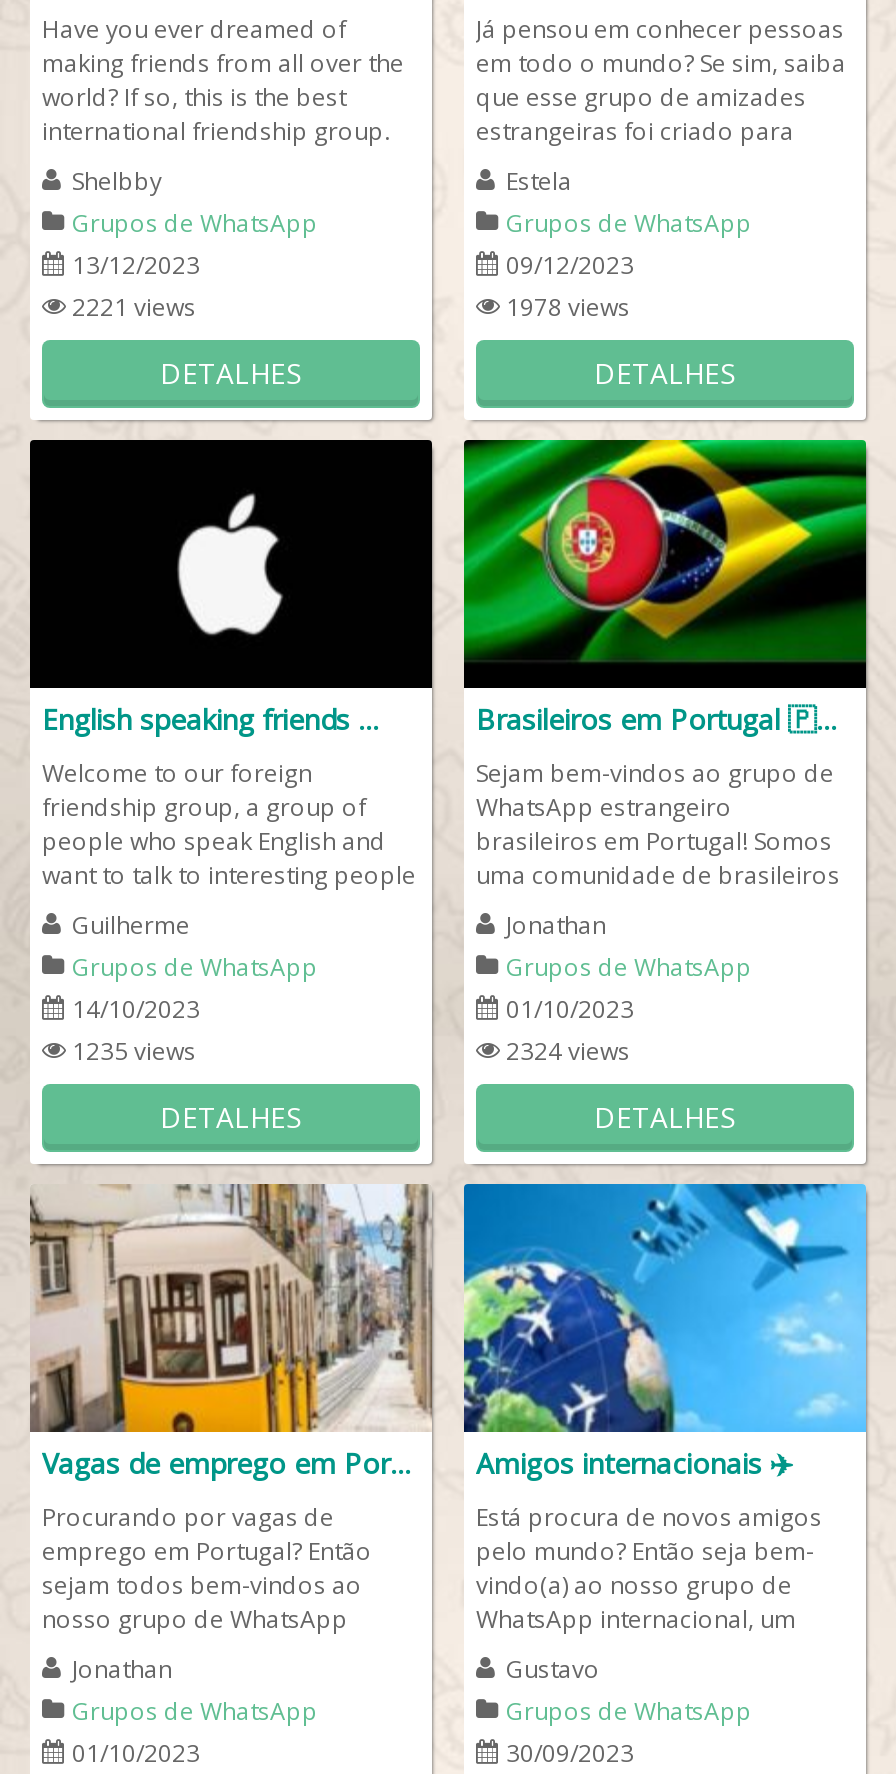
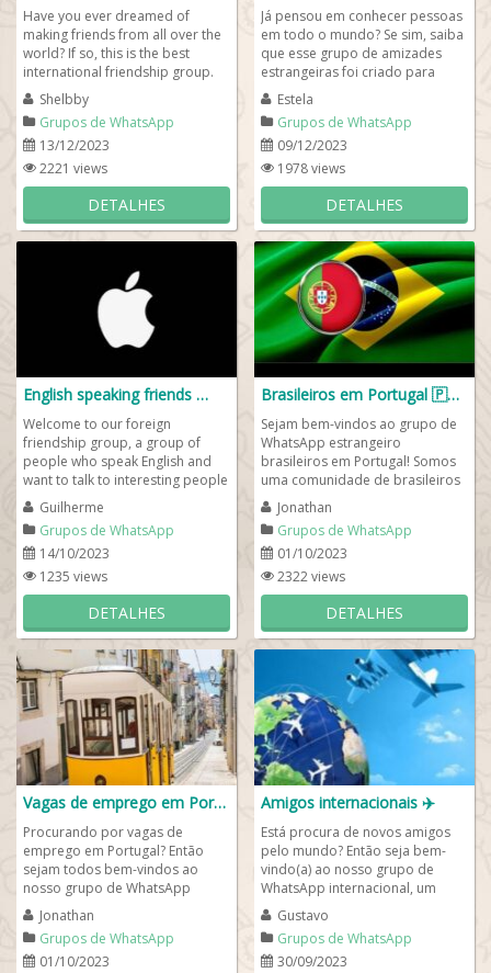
- 2324 views
+ 2322 views
